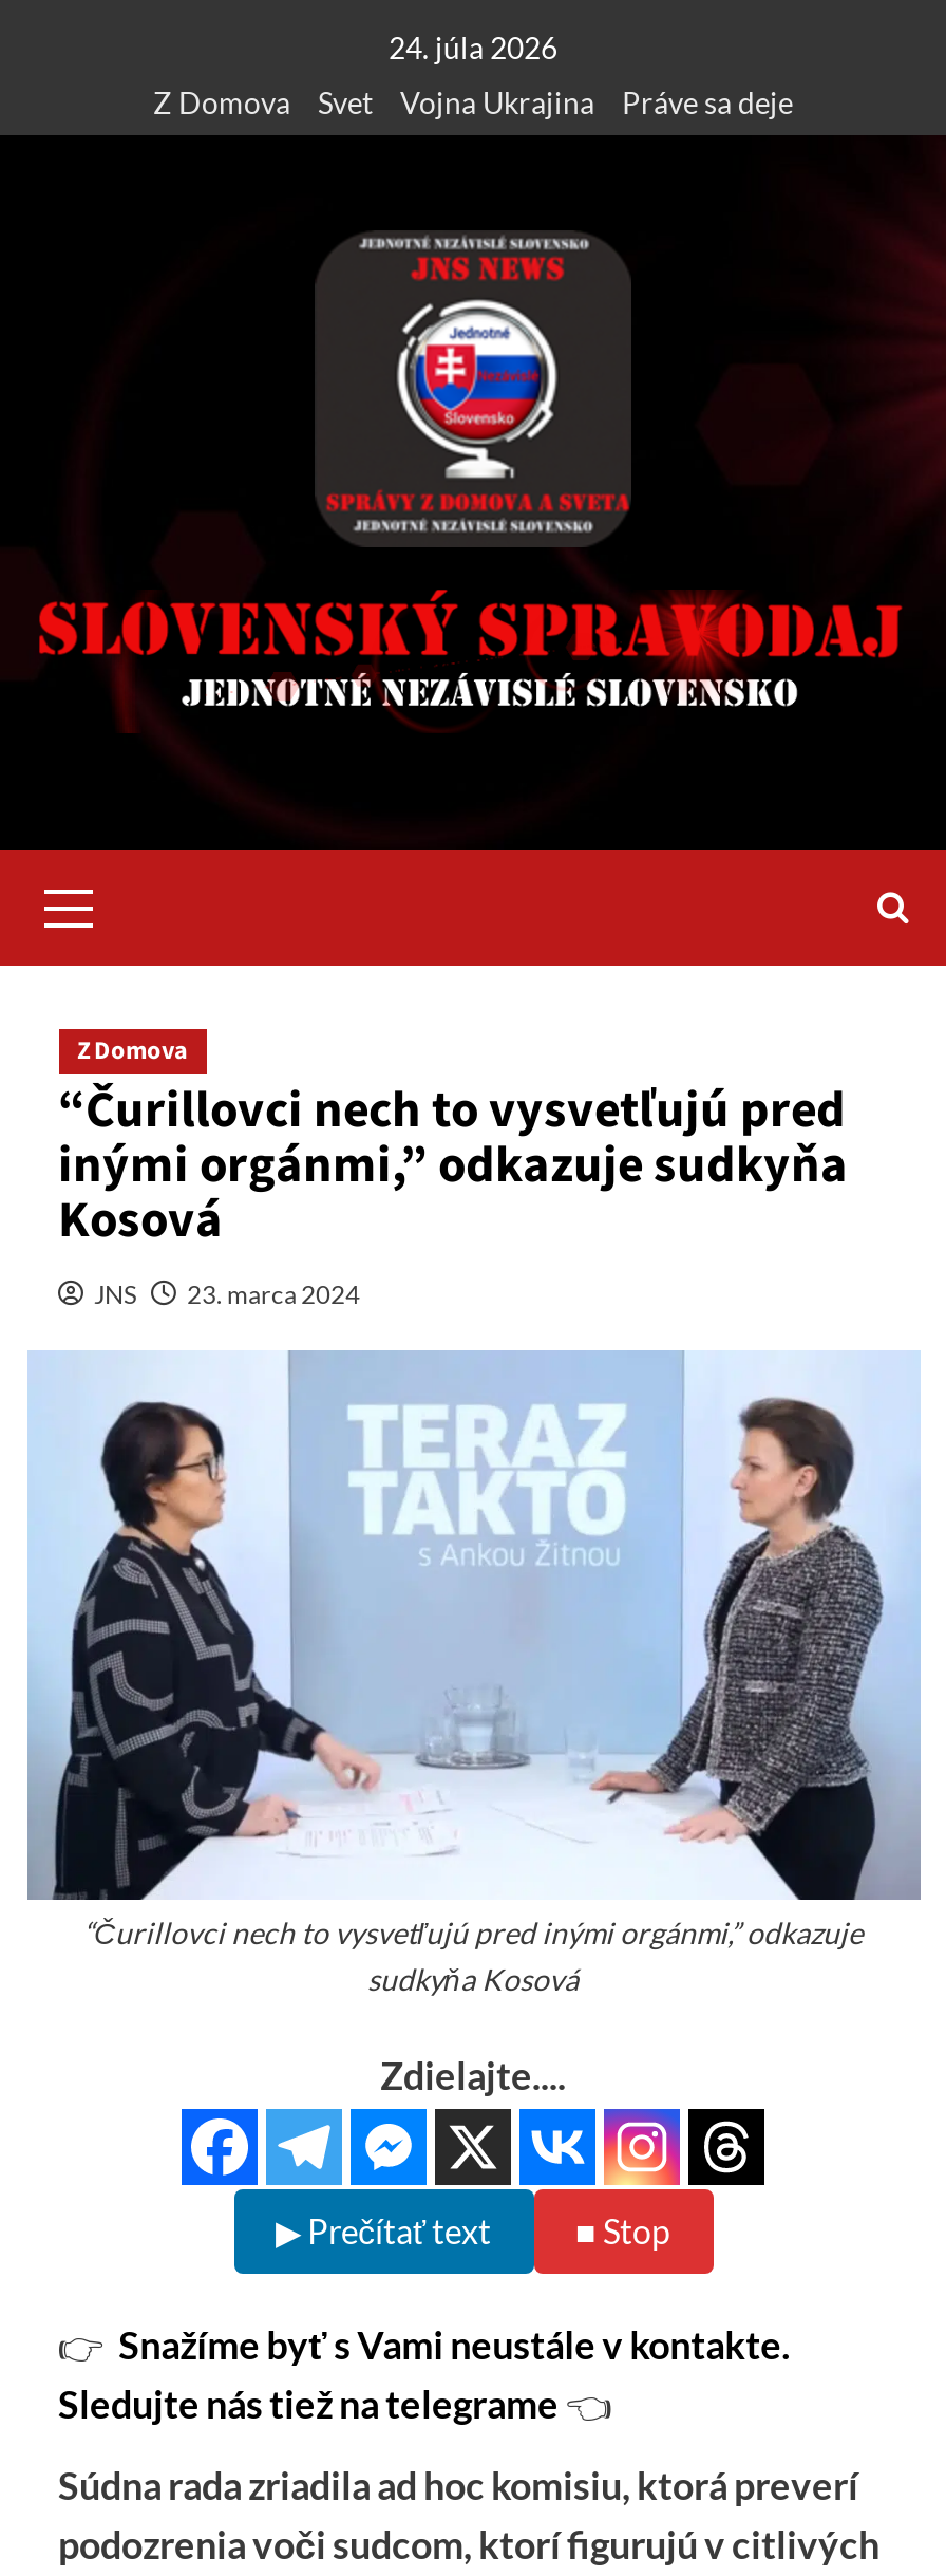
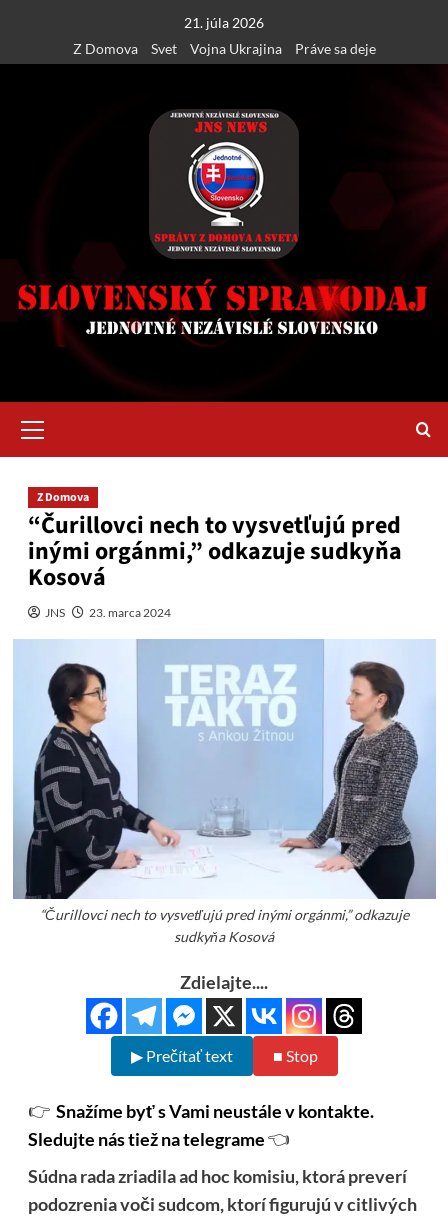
- 24. júla 2026
+ 21. júla 2026
